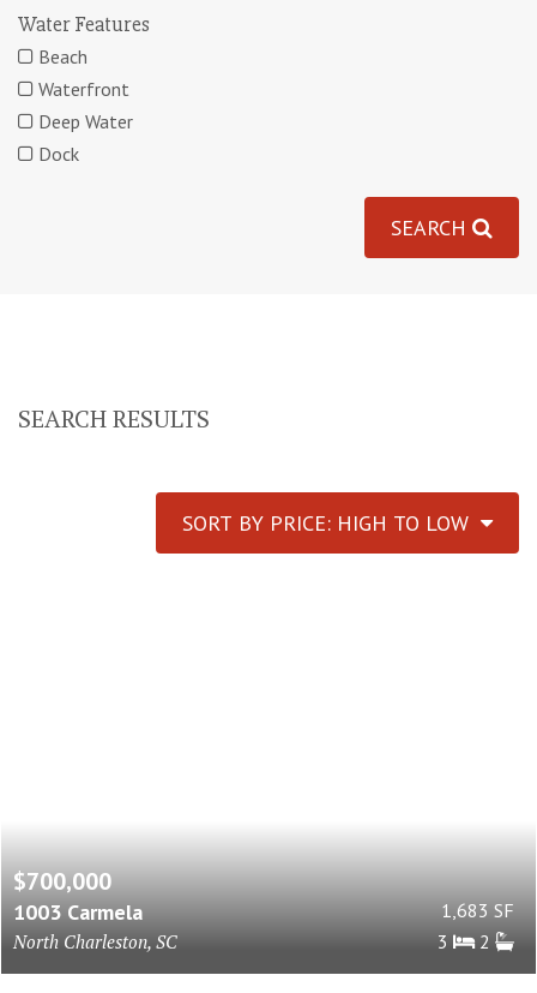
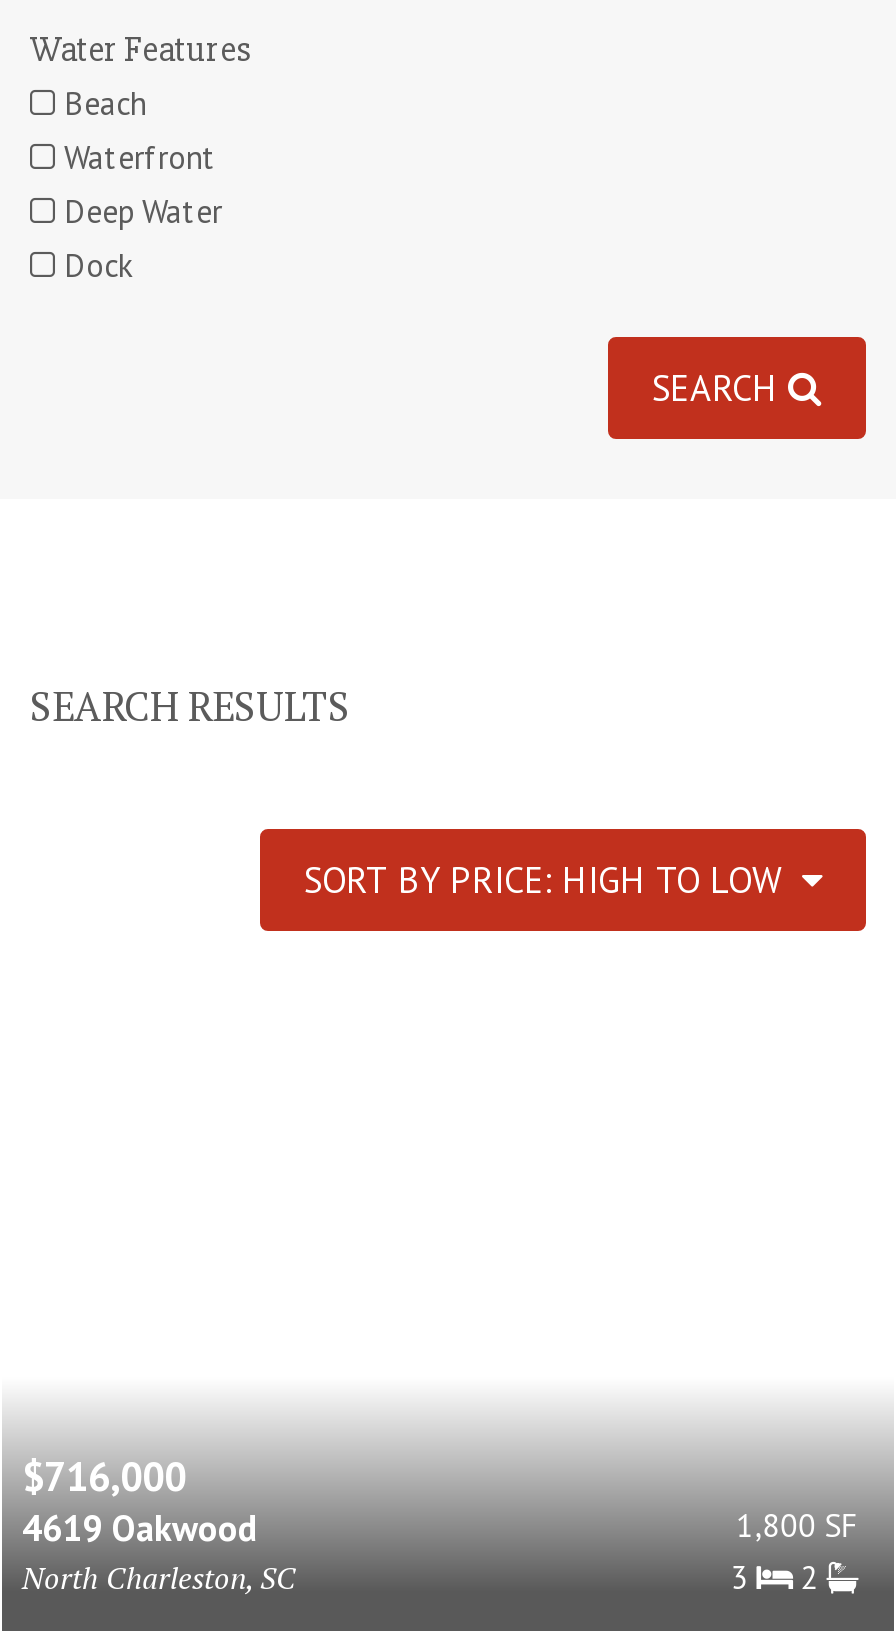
- $700,000
- 1003 Carmela
+ $716,000
+ 4619 Oakwood

- 1,683 SF
+ 1,800 SF
